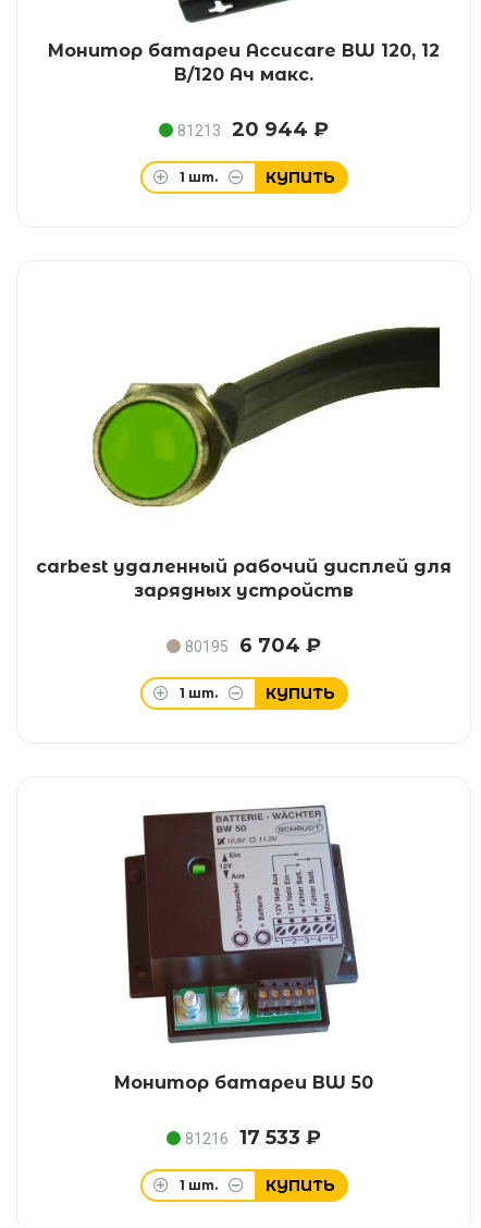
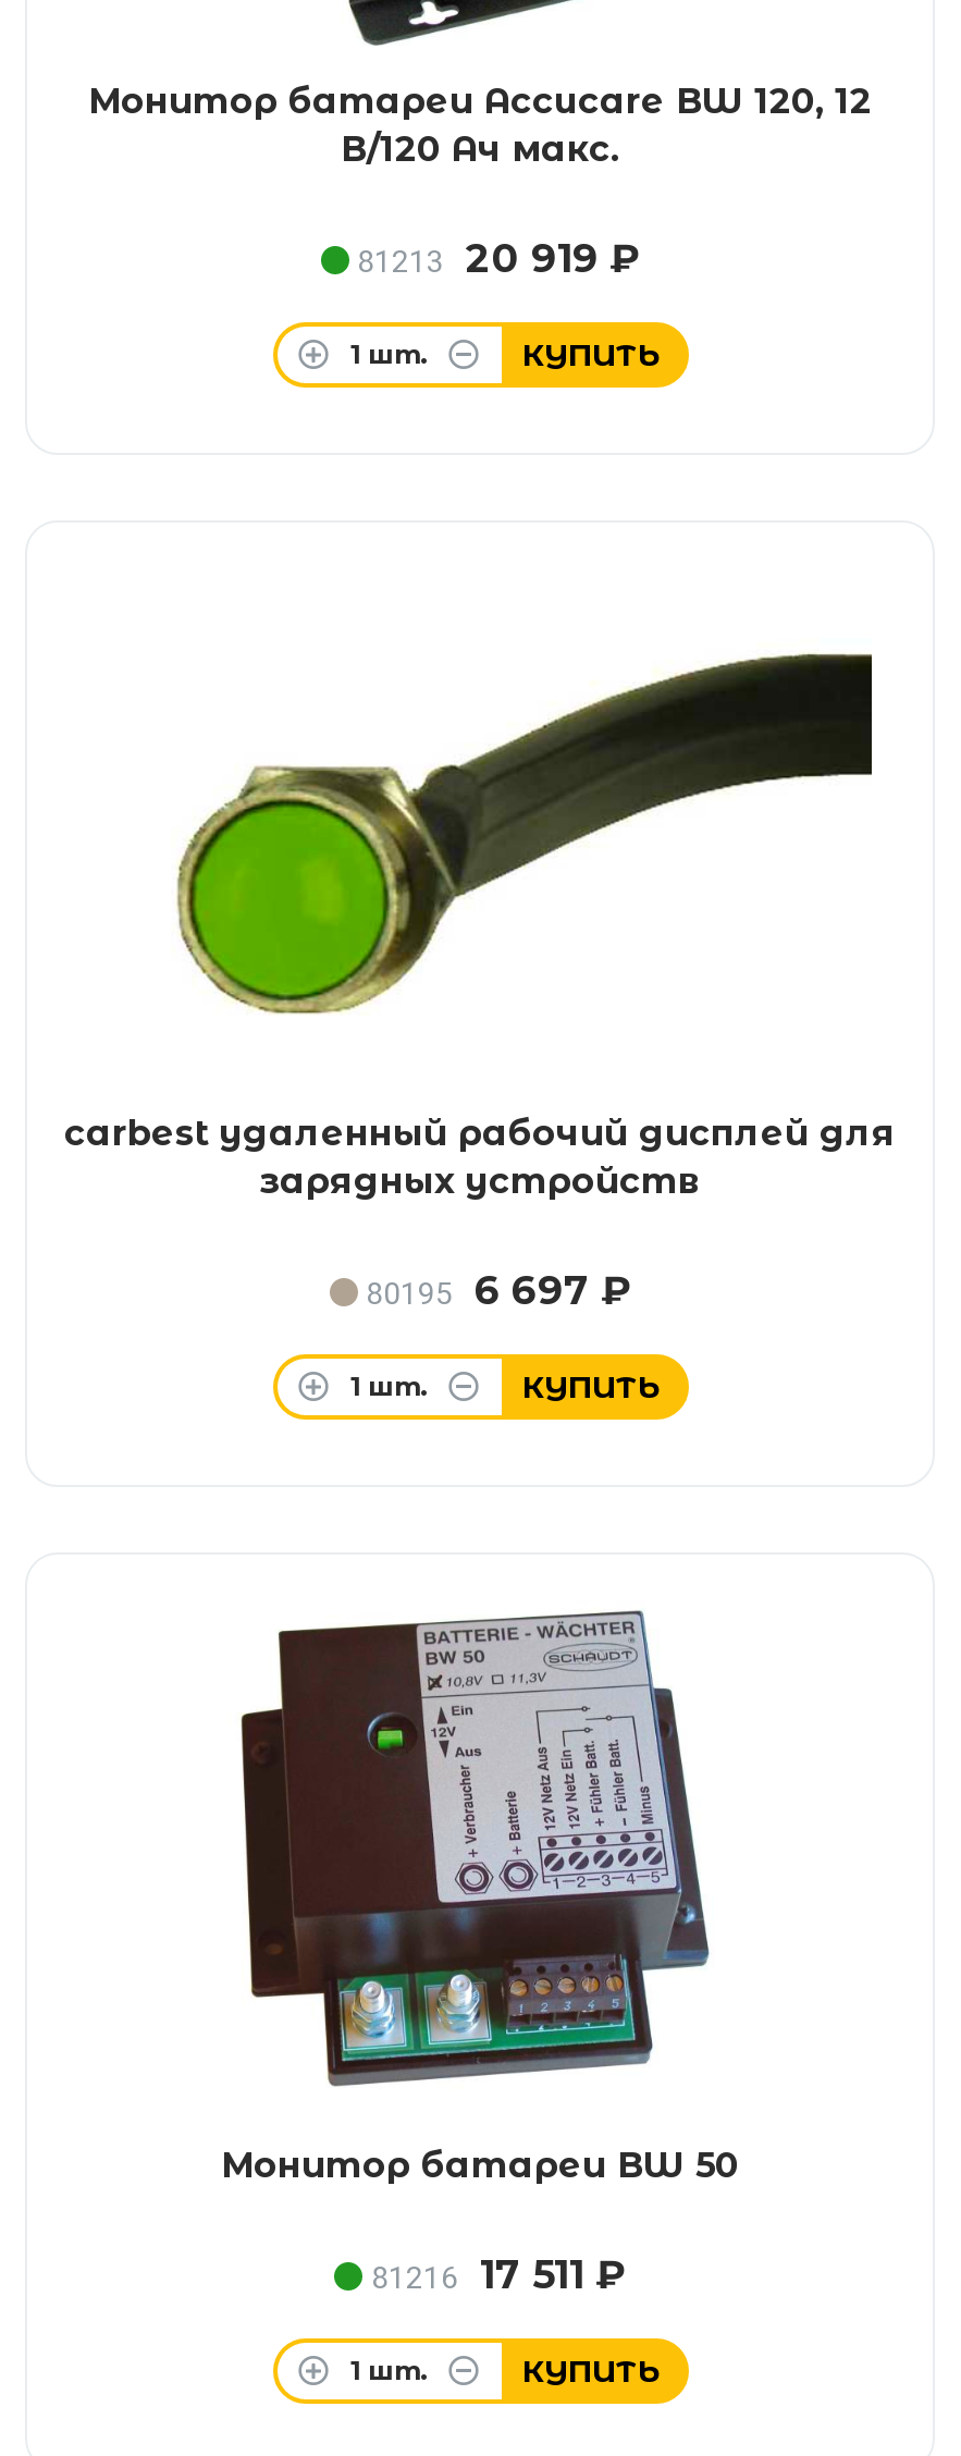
- 81213 20 944 ₽
+ 81213 20 919 ₽

- 80195 6 704 ₽
+ 80195 6 697 ₽

- 81216 17 533 ₽
+ 81216 17 511 ₽
